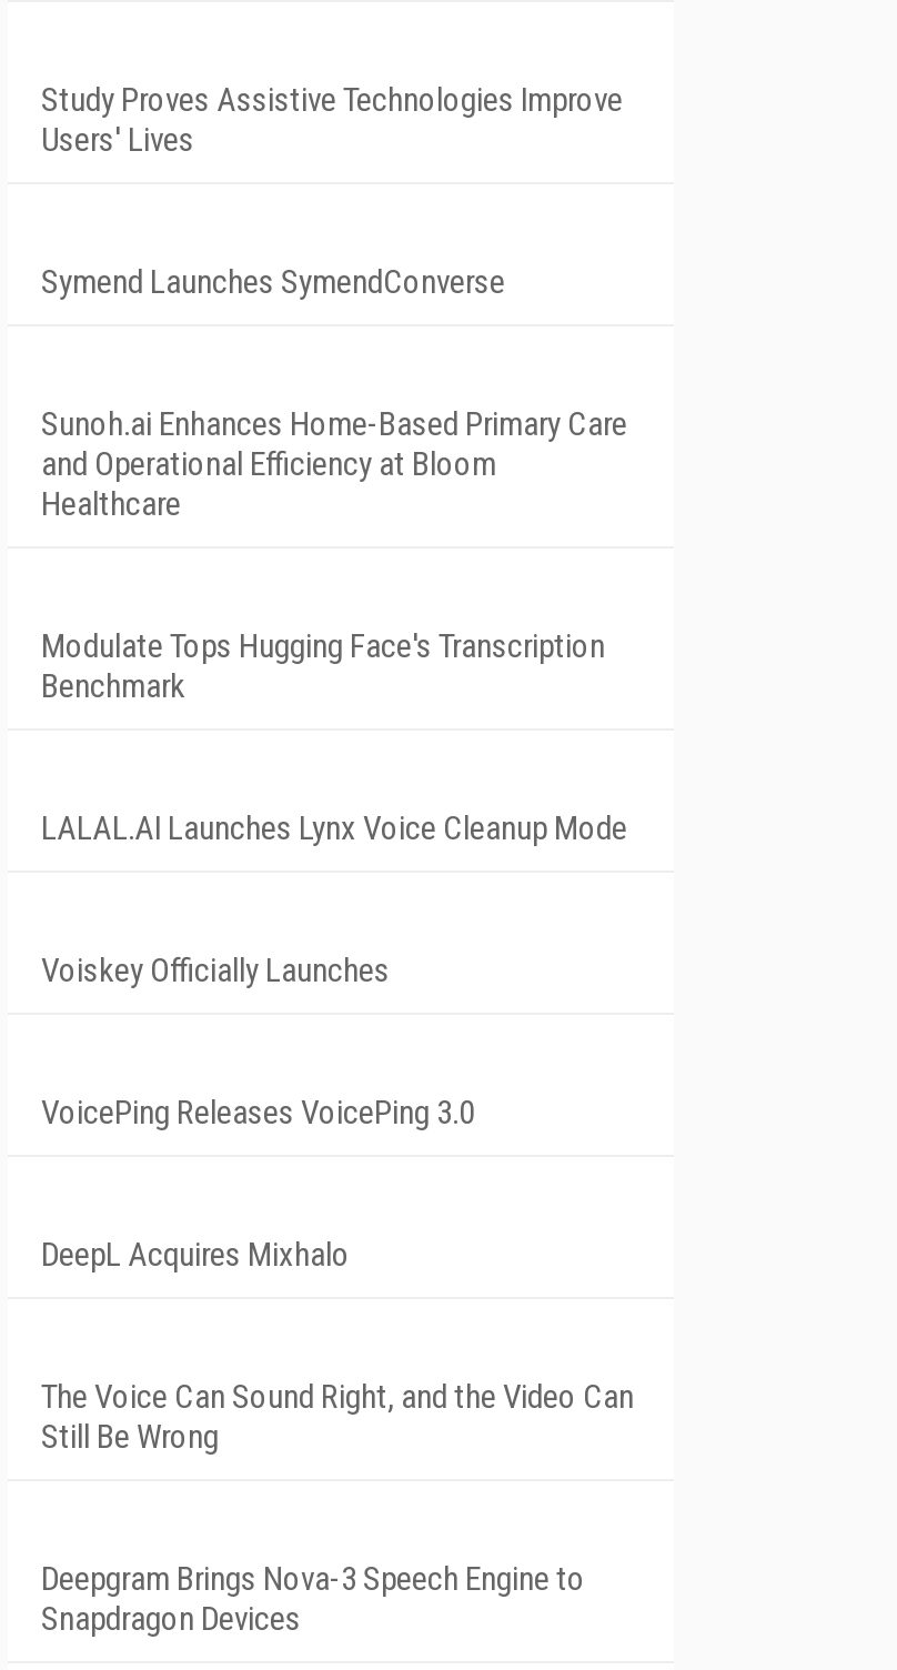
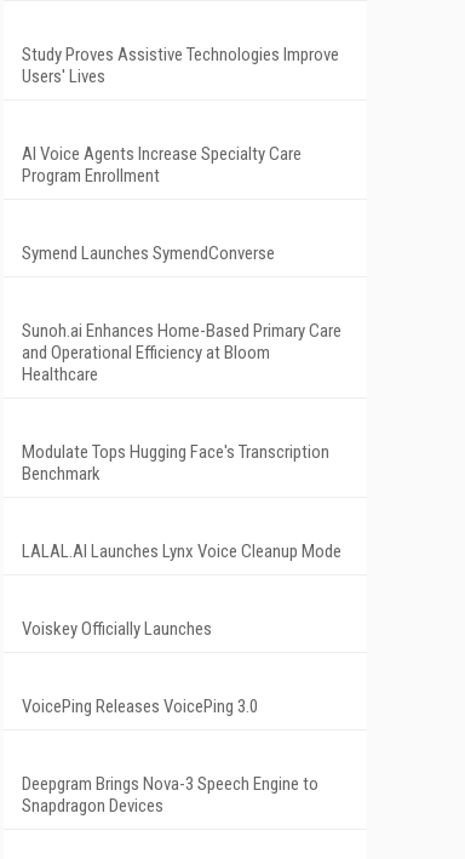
+ AI Voice Agents Increase Specialty Care
+ Program Enrollment

moved down: Symend Launches SymendConverse | Sunoh.ai Enhances Home-Based Primary Care | and Operational Efficiency at Bloom | ... | Voiskey Officially Launches | VoicePing Releases VoicePing 3.0

- DeepL Acquires Mixhalo

- The Voice Can Sound Right, and the Video Can
- Still Be Wrong
